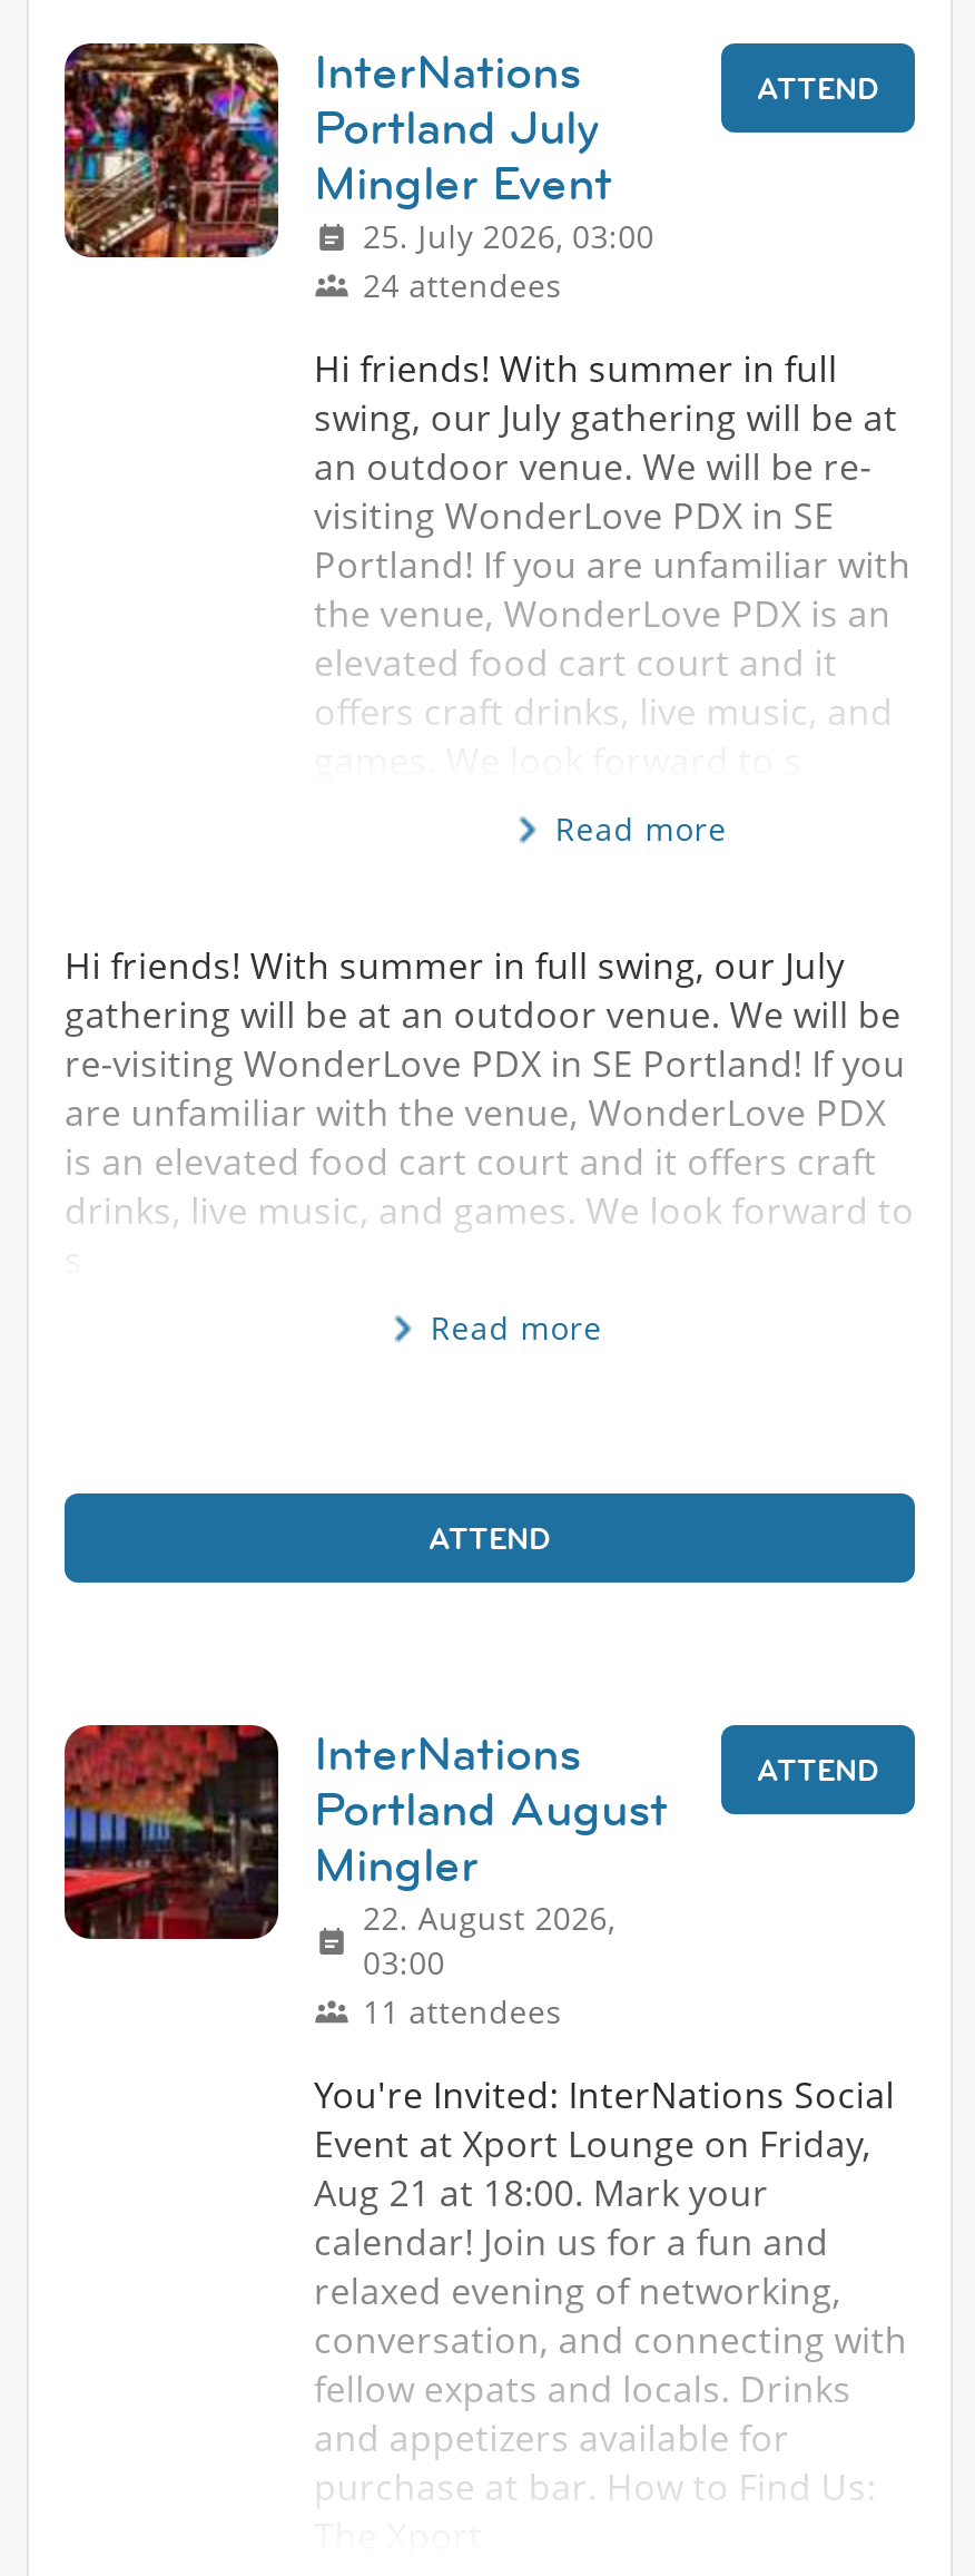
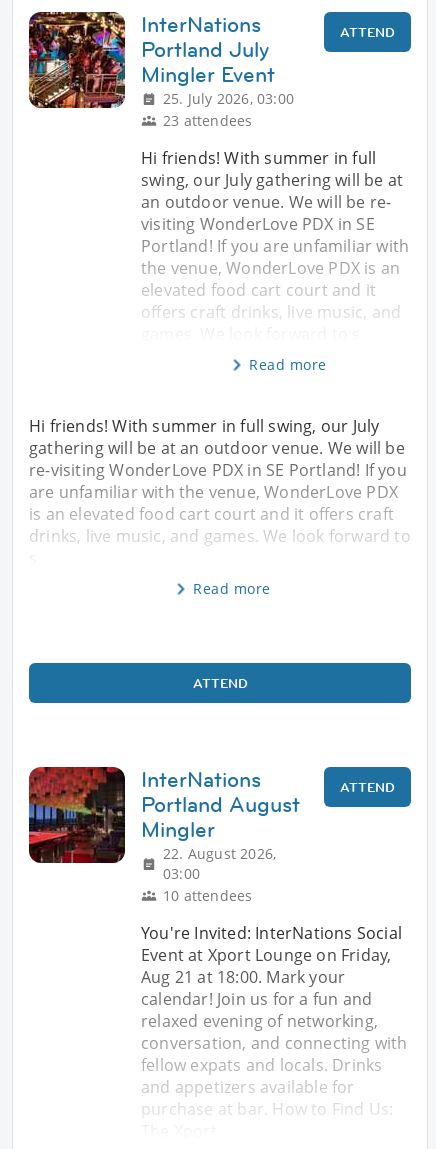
- 24 attendees
+ 23 attendees

- 11 attendees
+ 10 attendees
